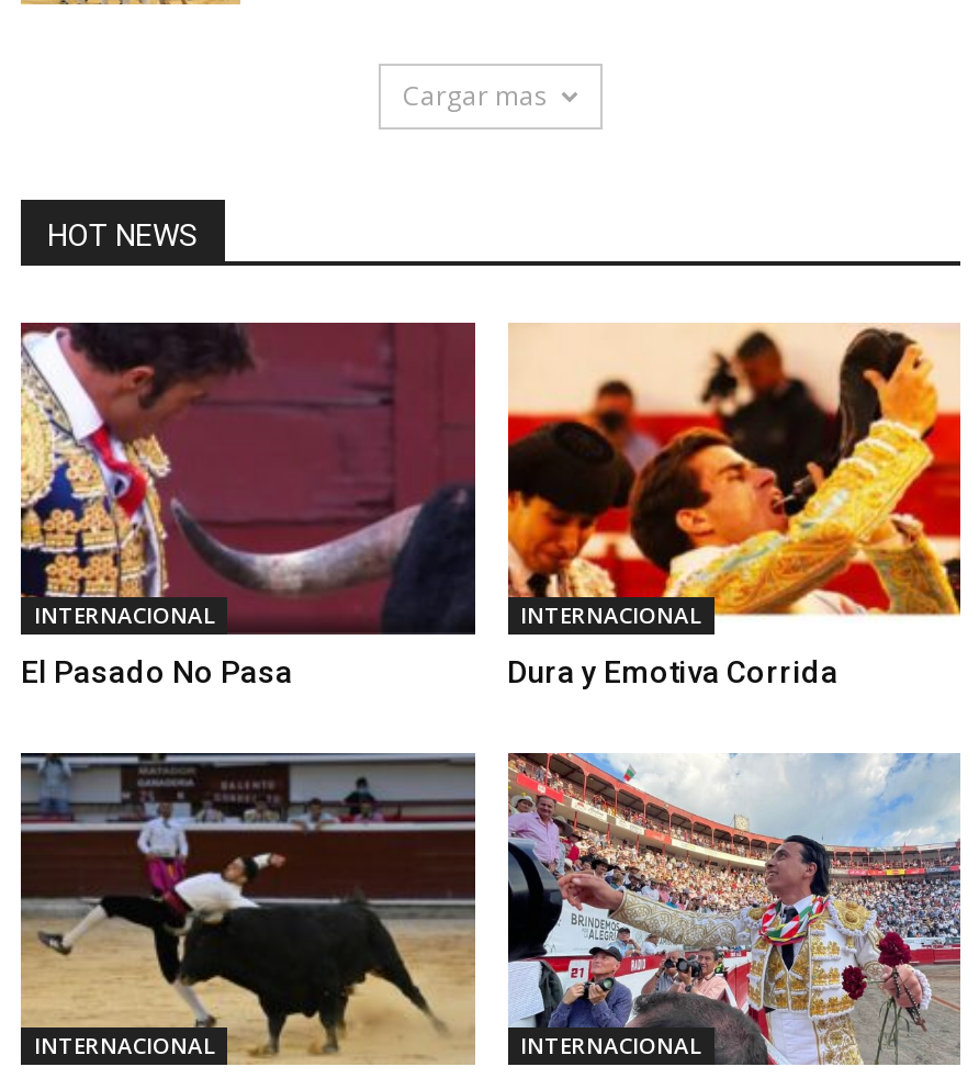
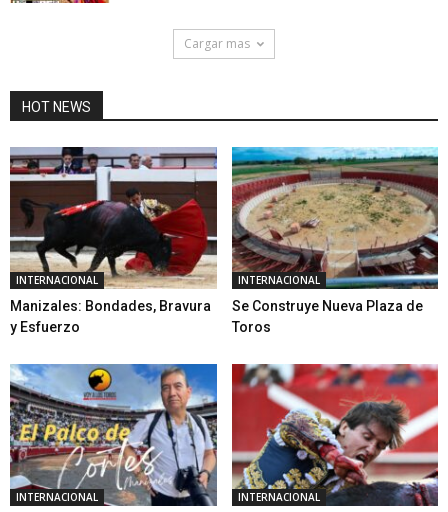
- [image]
- El Pasado No Pasa
+ [image]
+ Manizales: Bondades, Bravura
+ y Esfuerzo

- [image]
- Dura y Emotiva Corrida
+ [image]
+ Se Construye Nueva Plaza de
+ Toros

- [image]
+ [image]

- [image]
+ [image]
